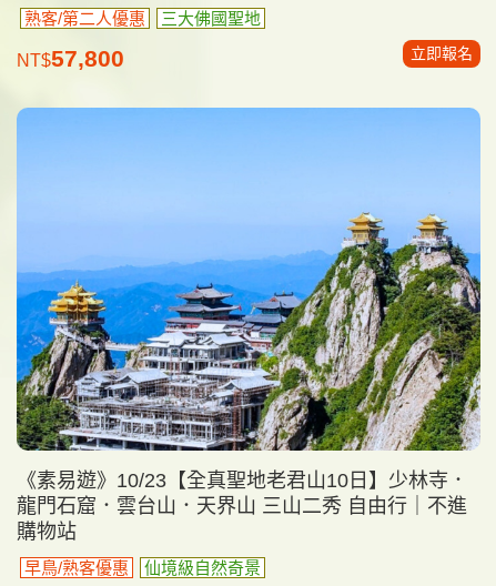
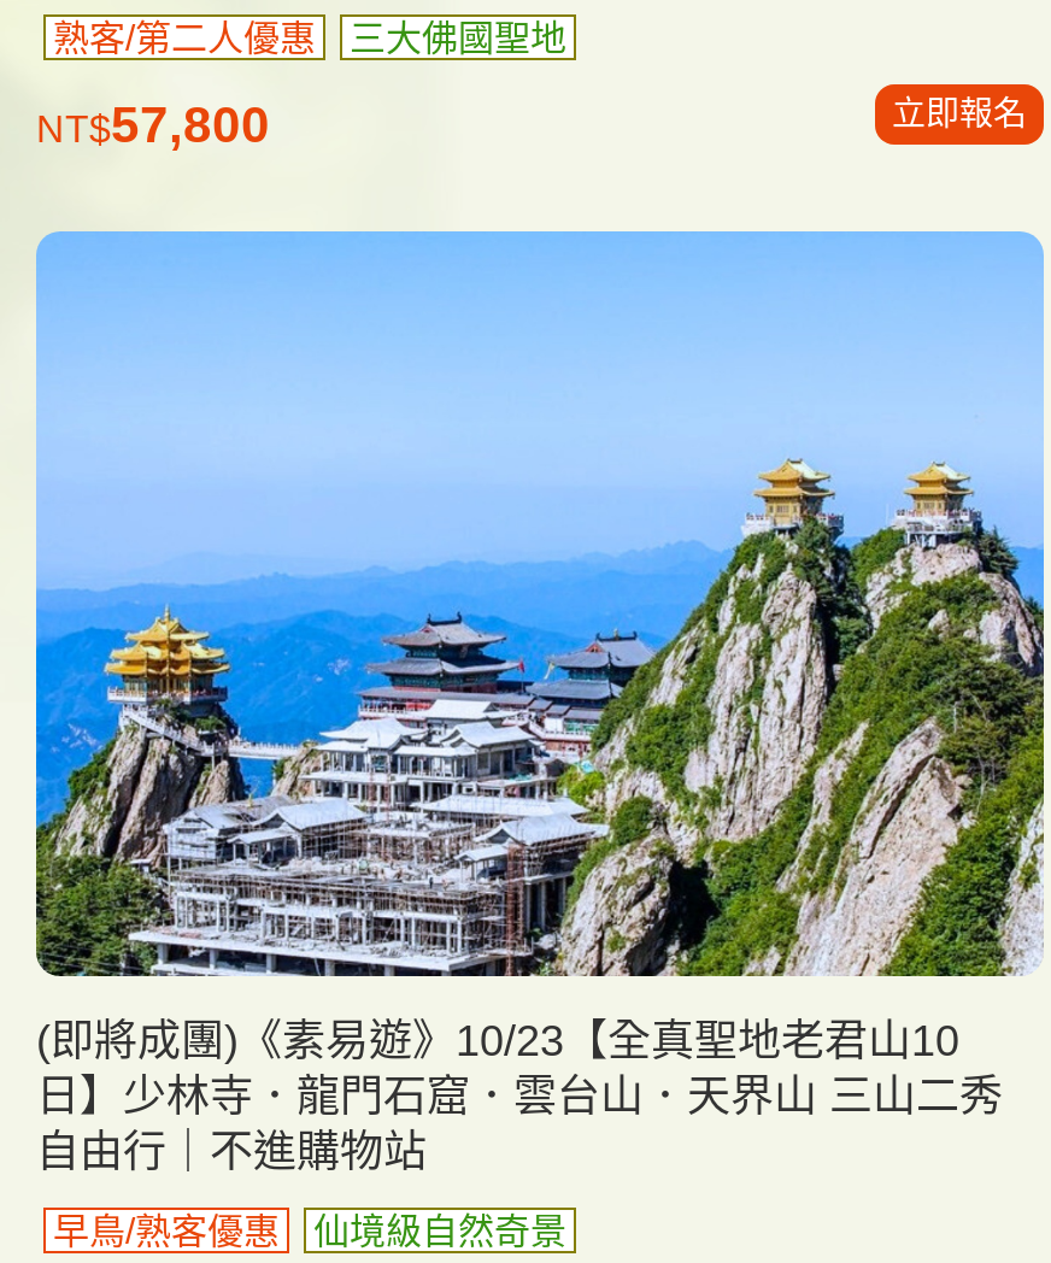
- 《素易遊》10/23【全真聖地老君山10日】少林寺．
- 龍門石窟．雲台山．天界山 三山二秀 自由行｜不進
- 購物站
+ (即將成團)《素易遊》10/23【全真聖地老君山10
+ 日】少林寺．龍門石窟．雲台山．天界山 三山二秀
+ 自由行｜不進購物站
